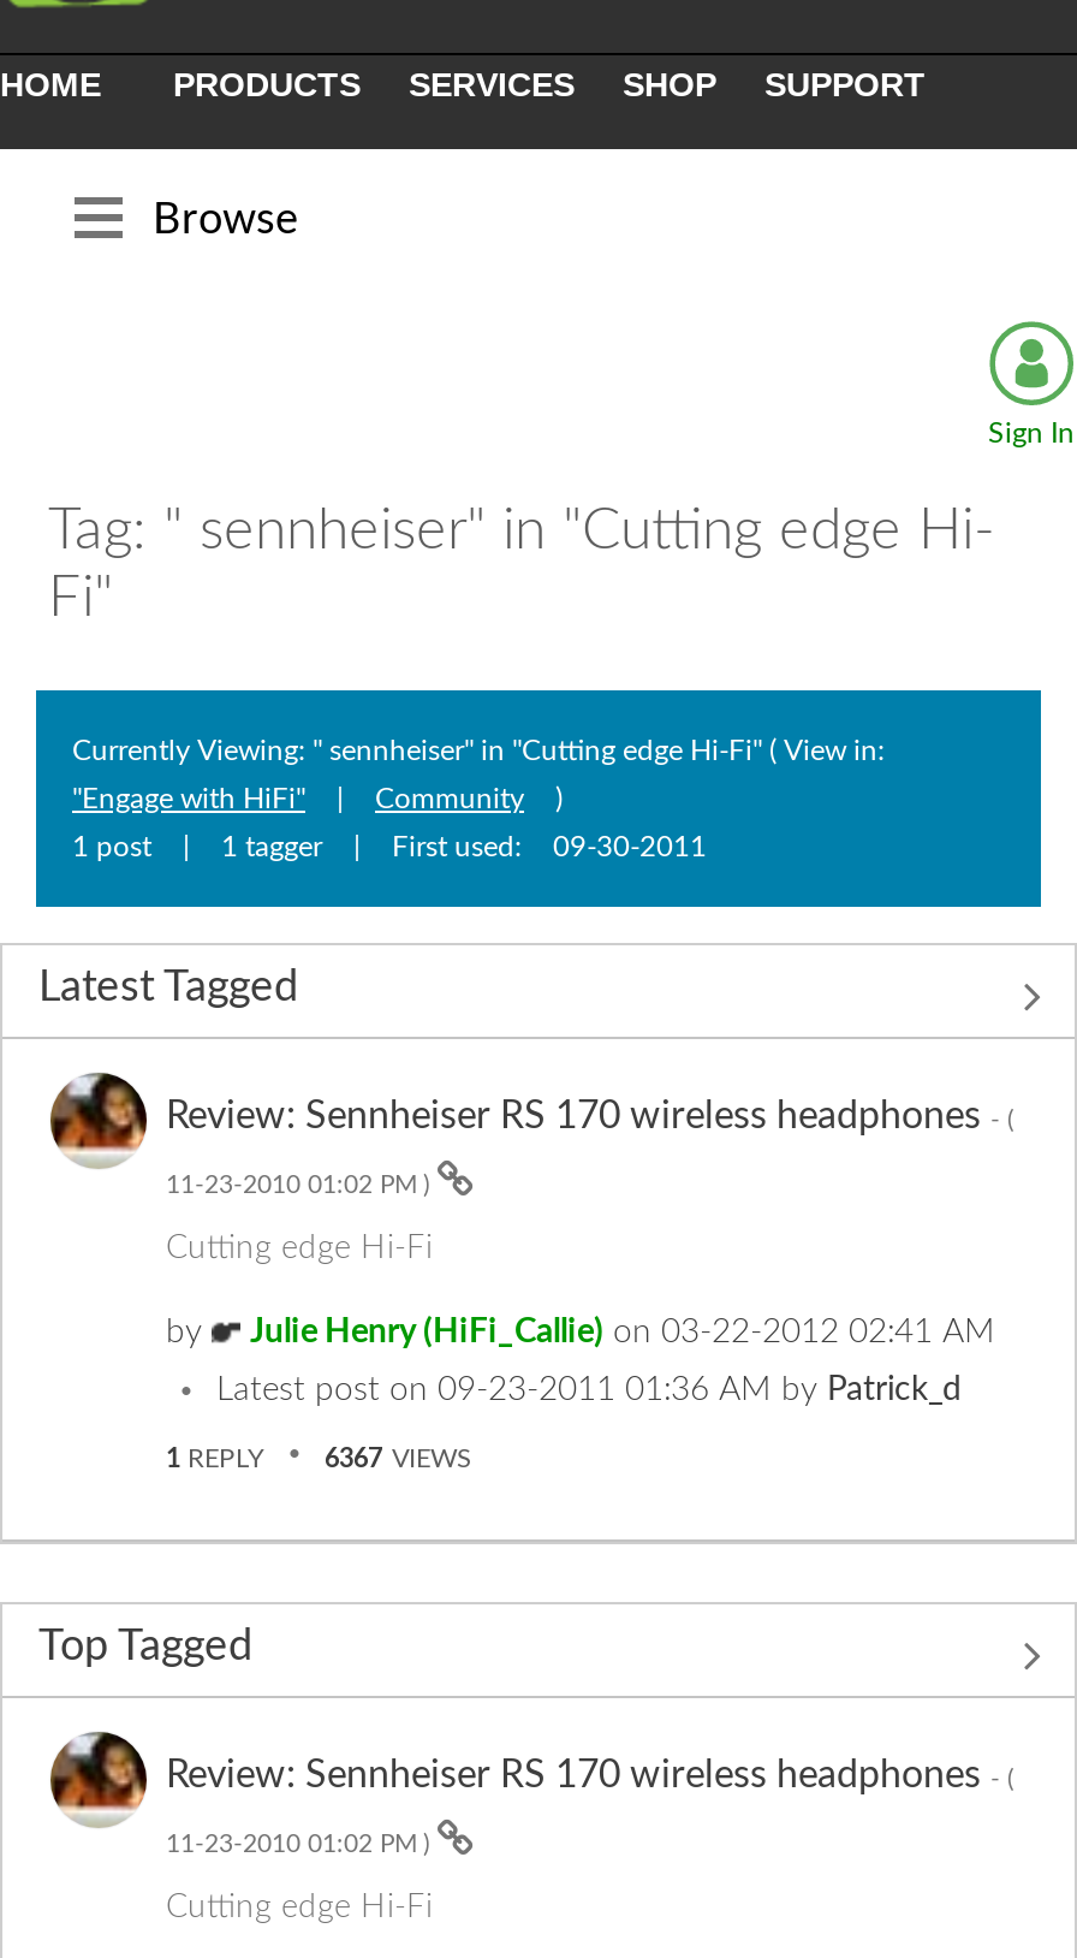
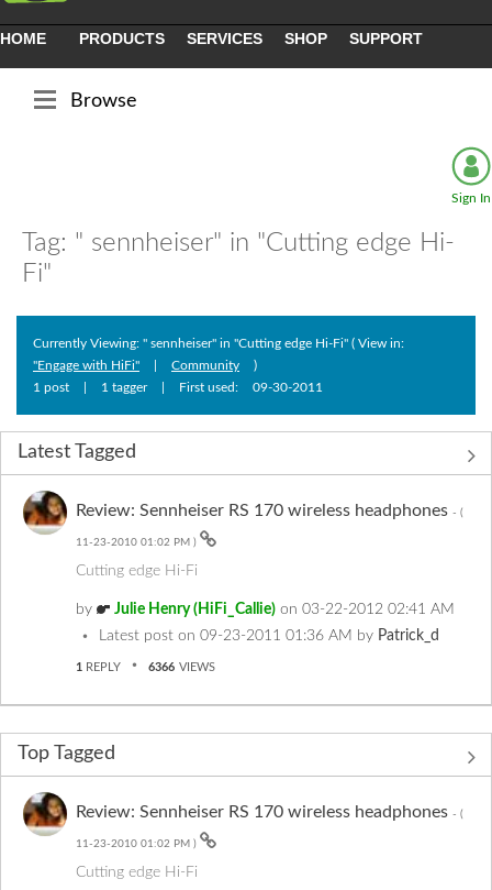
- 6367 VIEWS
+ 6366 VIEWS
